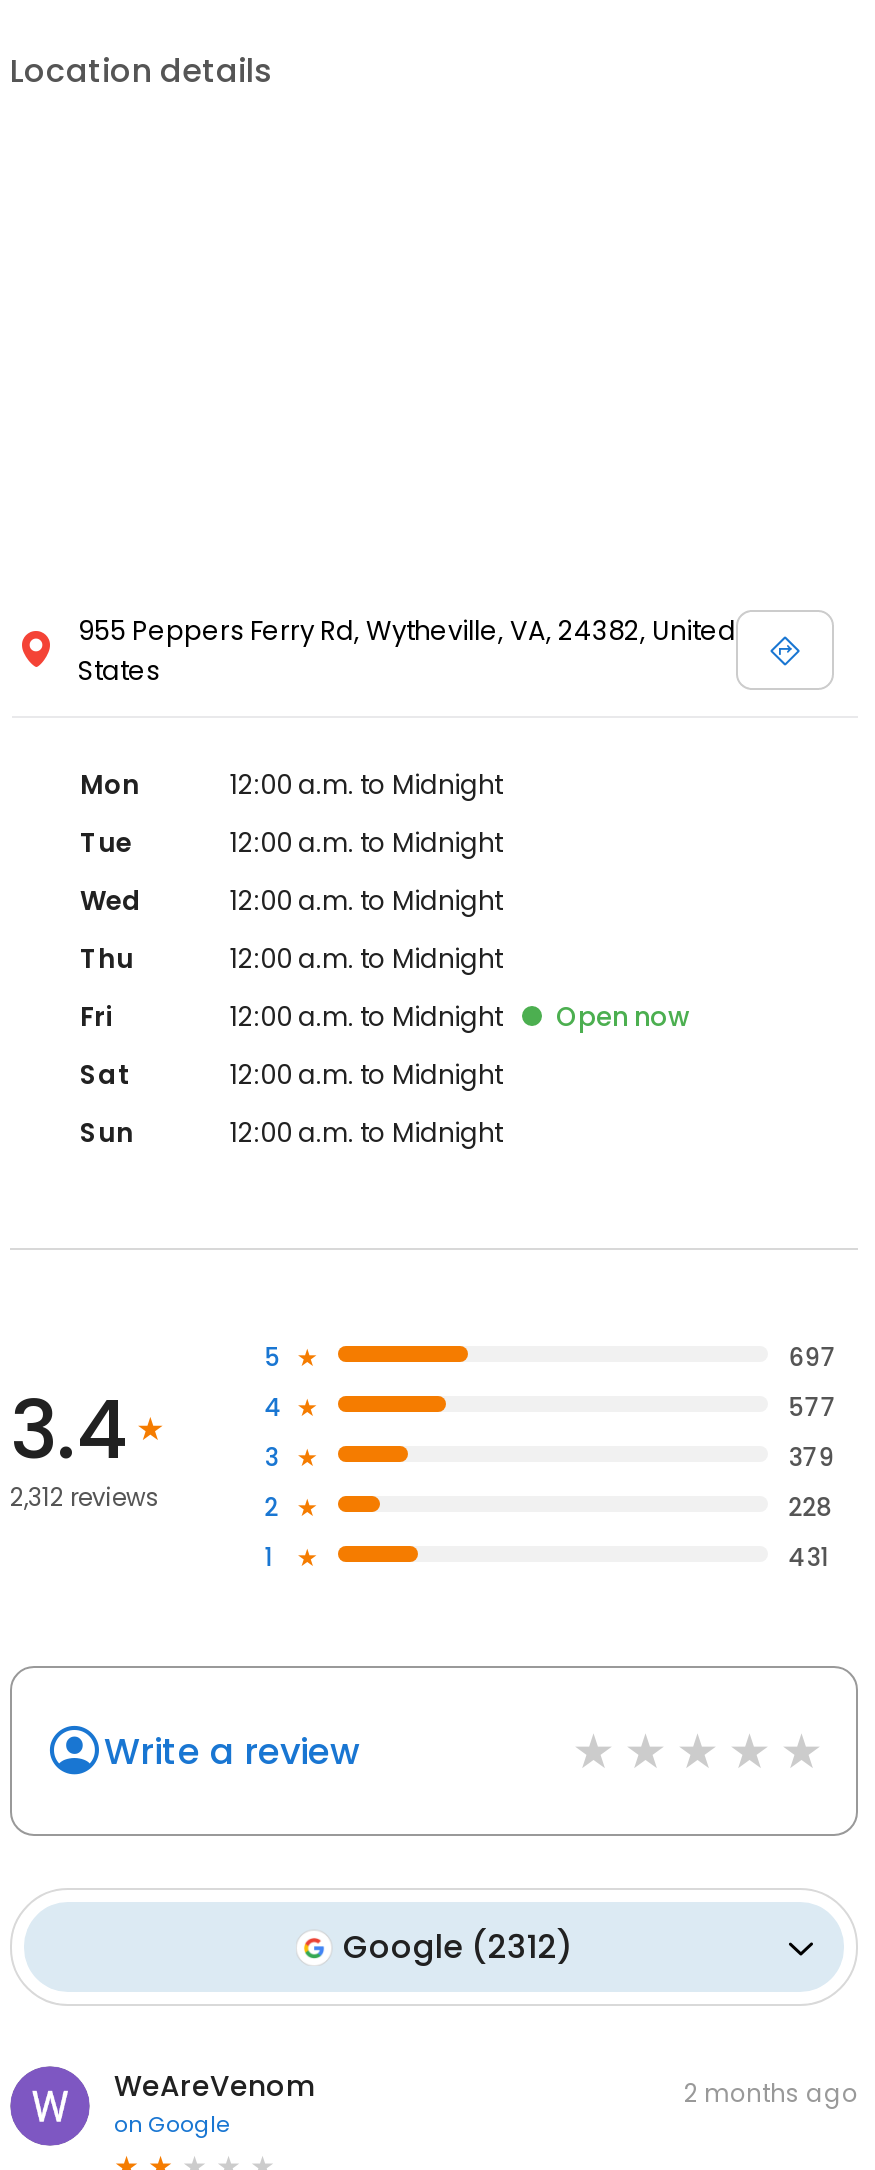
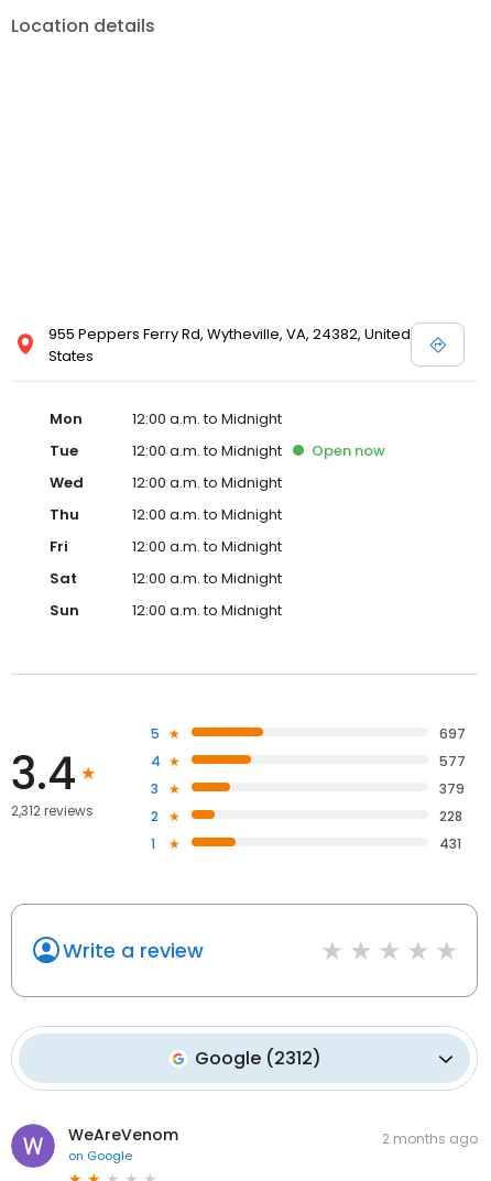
moved up: Open now
